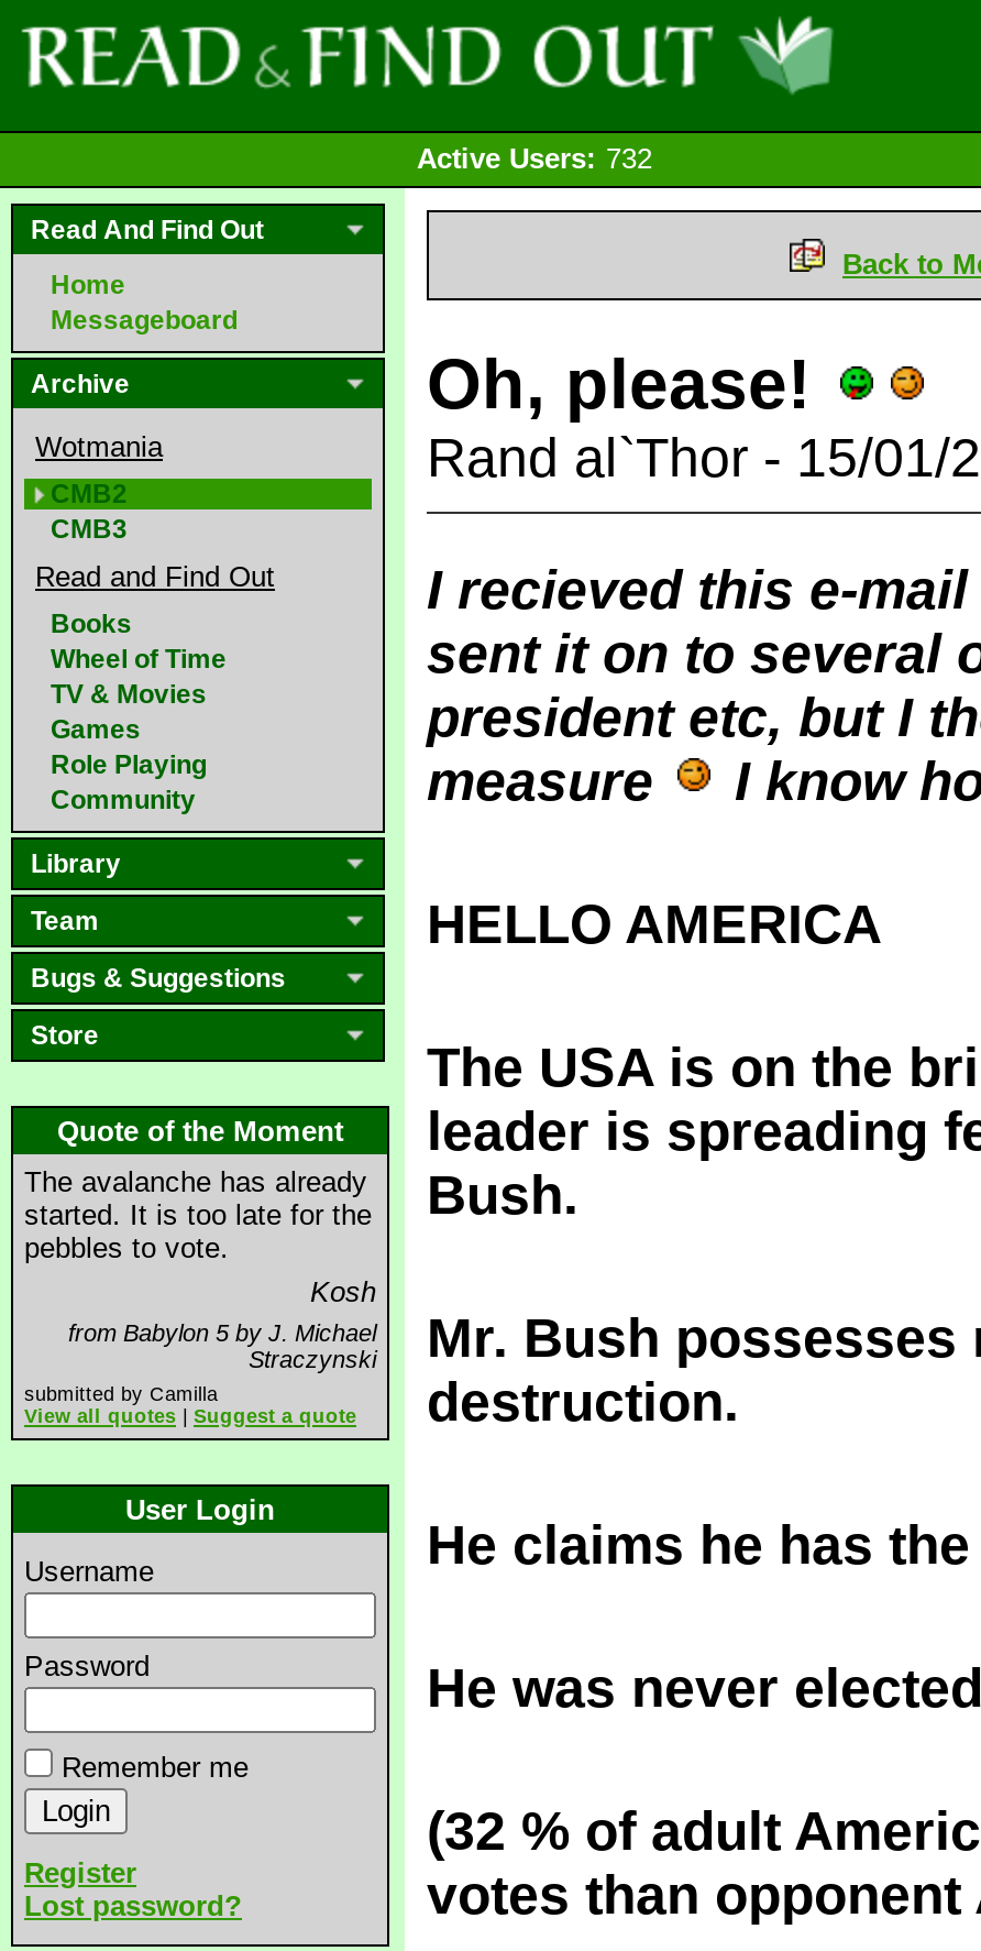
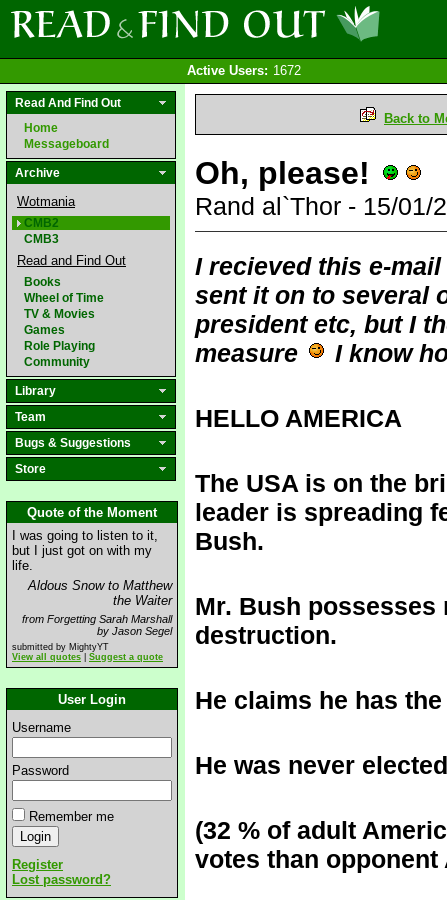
- Active Users: 732
+ Active Users: 1672

- The avalanche has already
- started. It is too late for the
- pebbles to vote.
- Kosh
- from Babylon 5 by J. Michael
- Straczynski
- submitted by Camilla
+ I was going to listen to it,
+ but I just got on with my
+ life.
+ Aldous Snow to Matthew
+ the Waiter
+ from Forgetting Sarah Marshall
+ by Jason Segel
+ submitted by MightyYT
